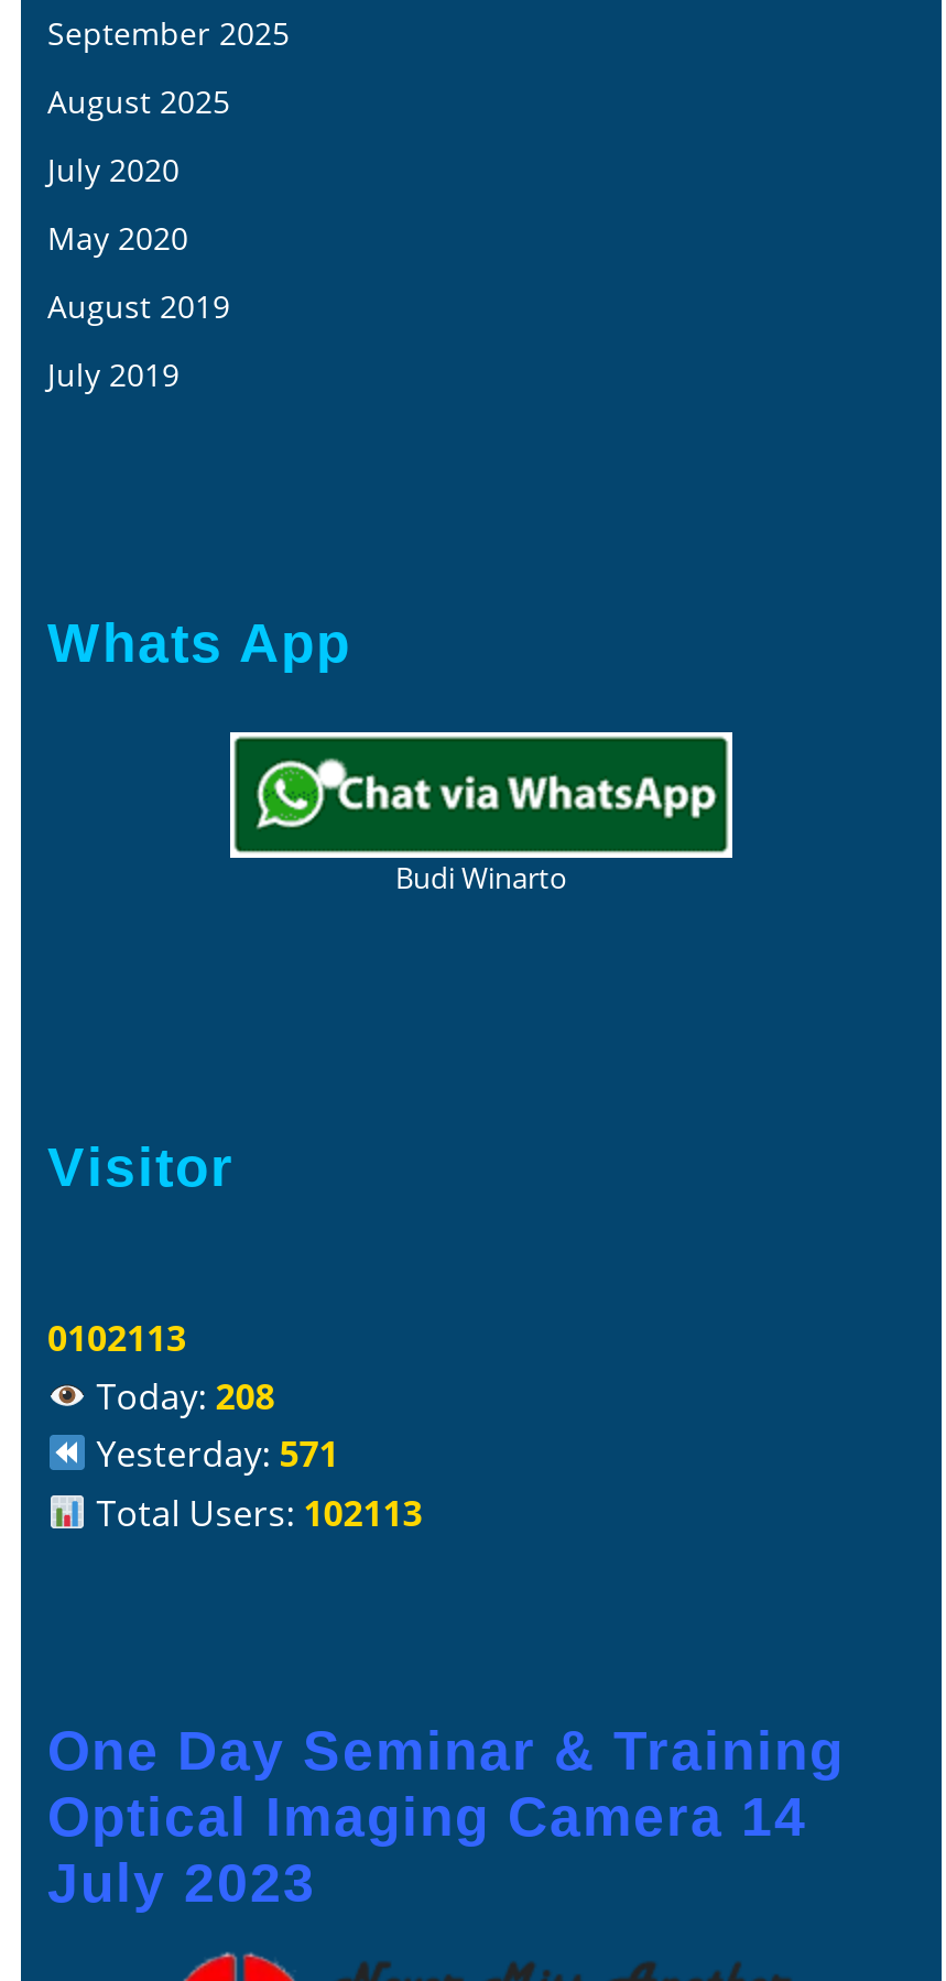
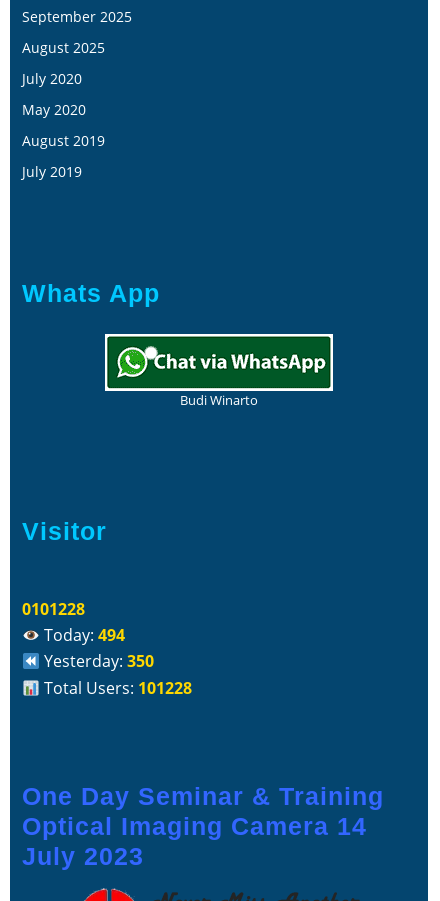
- 0102113
+ 0101228

- Today: 208
+ Today: 494

- Yesterday: 571
+ Yesterday: 350

- Total Users: 102113
+ Total Users: 101228
